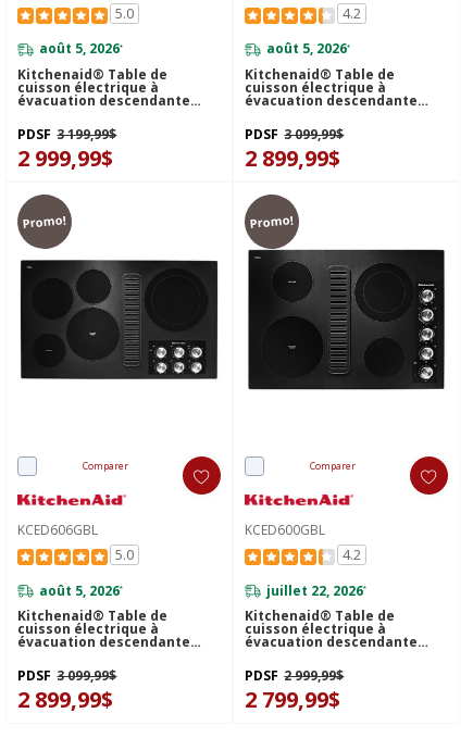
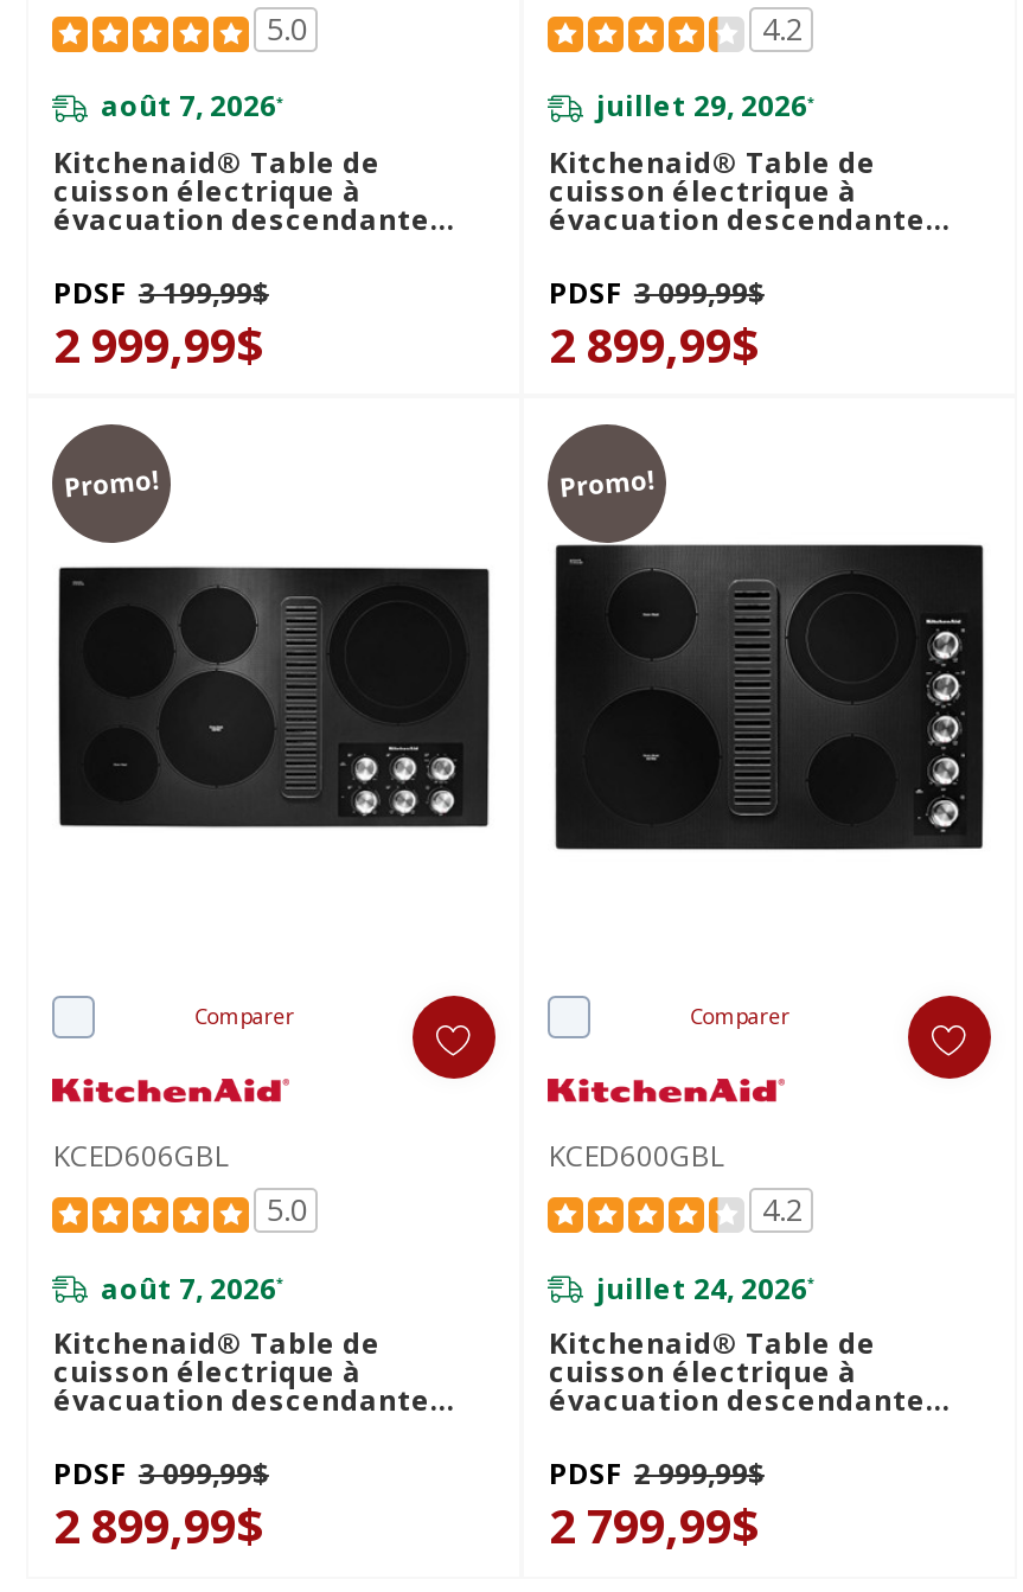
- août 5, 2026*
+ août 7, 2026*

- août 5, 2026*
+ juillet 29, 2026*

- août 5, 2026*
+ août 7, 2026*

- juillet 22, 2026*
+ juillet 24, 2026*
